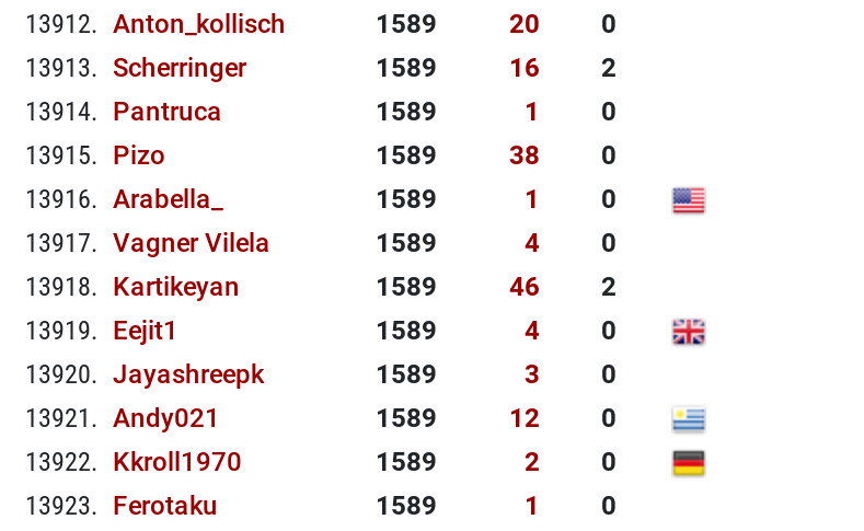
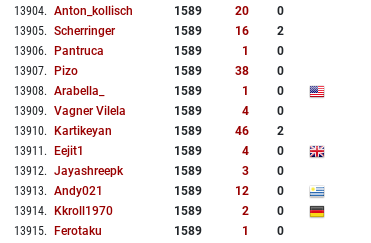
- 13912. Anton_kollisch
+ 13904. Anton_kollisch

- 13913. Scherringer
+ 13905. Scherringer

- 13914. Pantruca
+ 13906. Pantruca

- 13915. Pizo
+ 13907. Pizo

- 13916. Arabella_
+ 13908. Arabella_

- 13917. Vagner Vilela
+ 13909. Vagner Vilela

- 13918. Kartikeyan
+ 13910. Kartikeyan

- 13919. Eejit1
+ 13911. Eejit1

- 13920. Jayashreepk
+ 13912. Jayashreepk

- 13921. Andy021
+ 13913. Andy021

- 13922. Kkroll1970
+ 13914. Kkroll1970

- 13923. Ferotaku
+ 13915. Ferotaku
